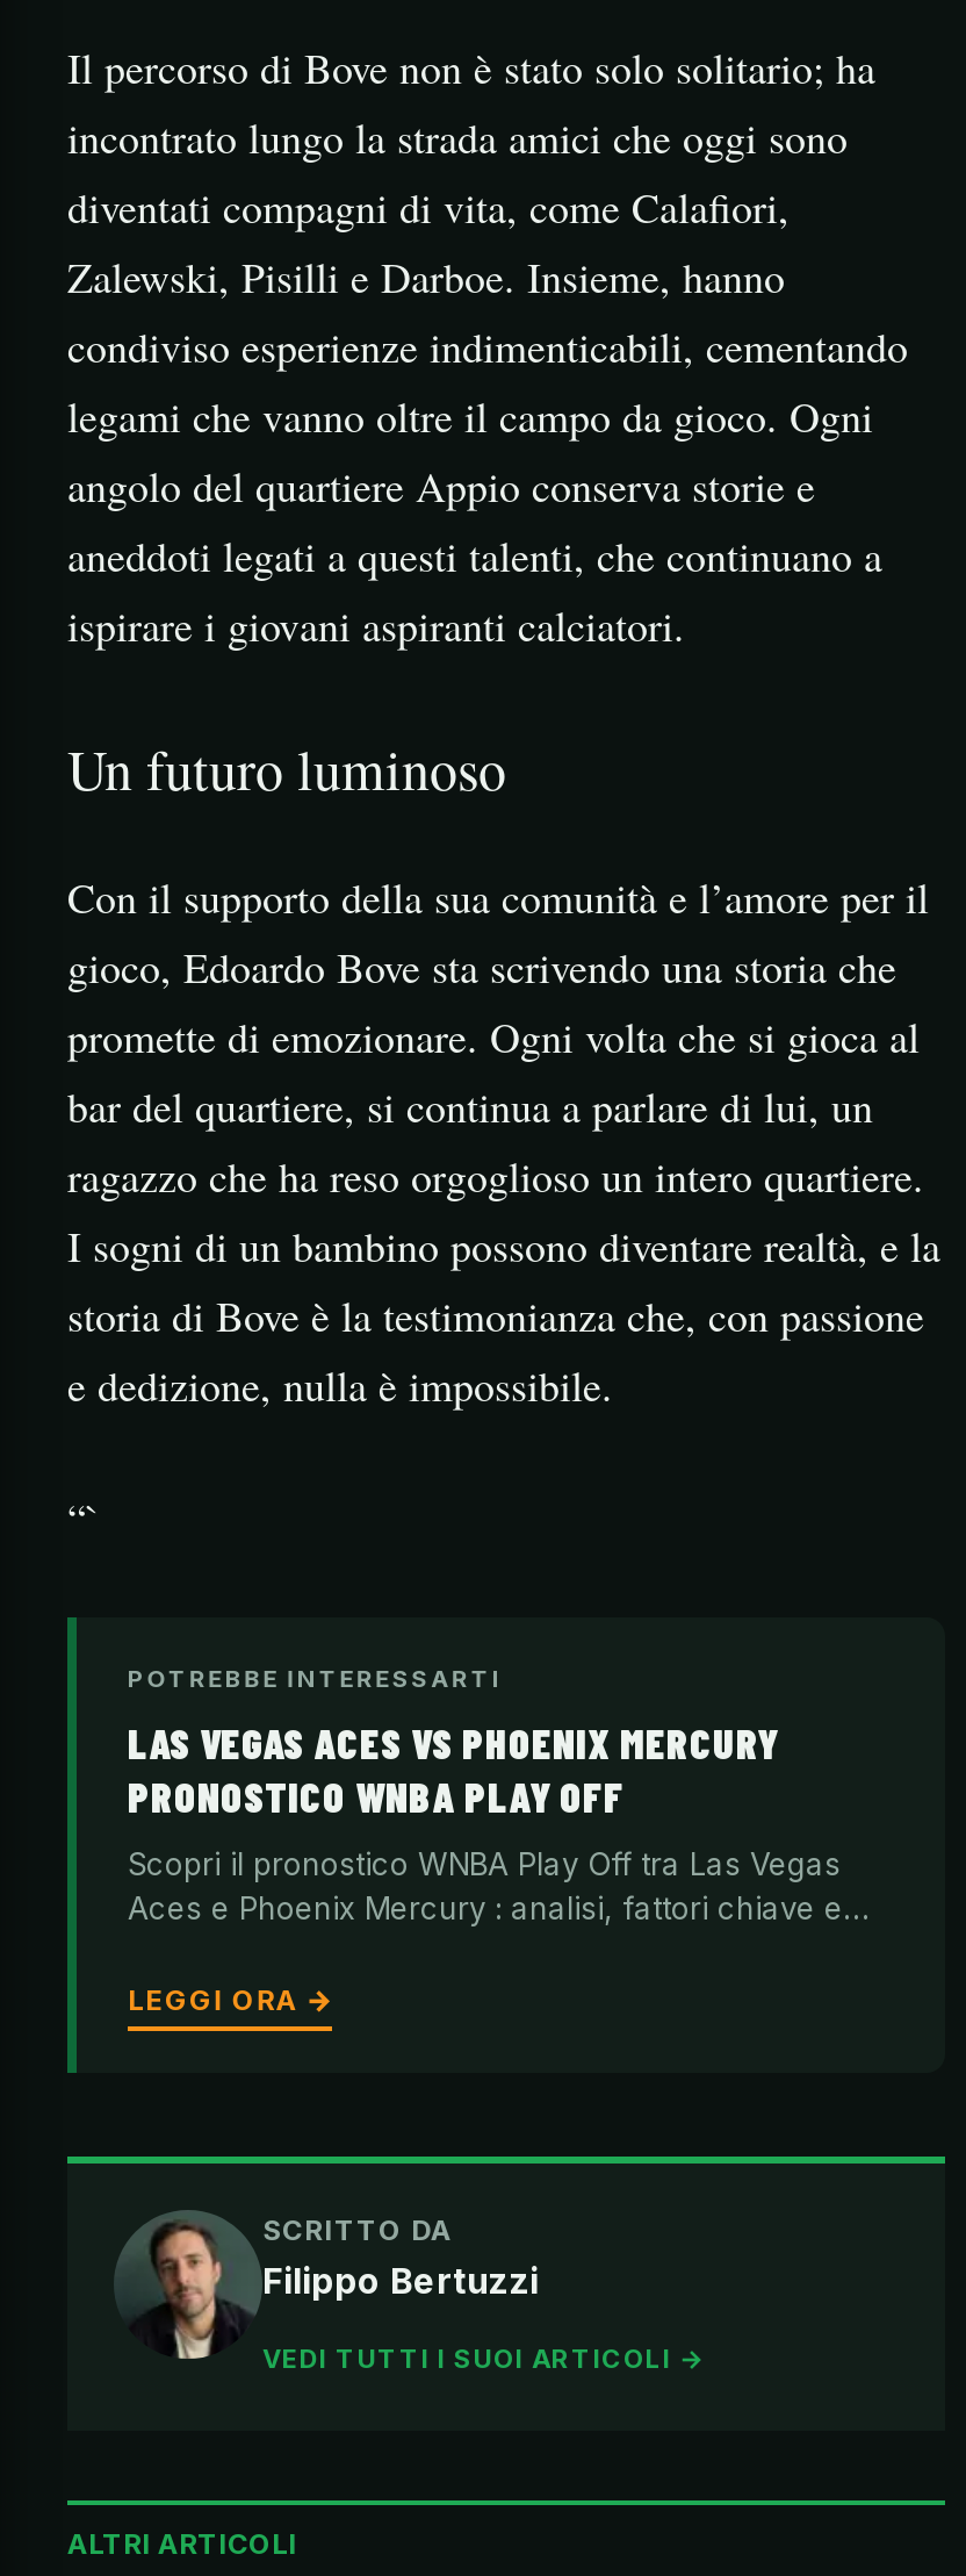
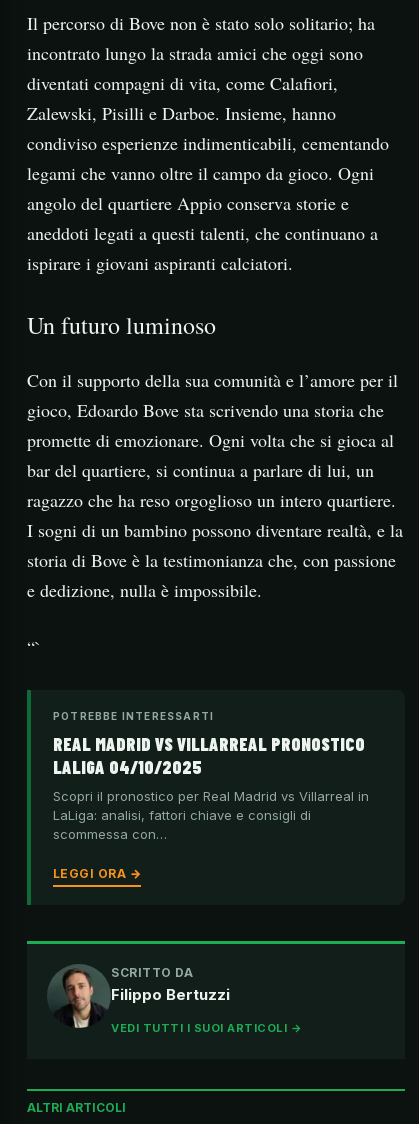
- LAS VEGAS ACES VS PHOENIX MERCURY
- PRONOSTICO WNBA PLAY OFF
+ REAL MADRID VS VILLARREAL PRONOSTICO
+ LALIGA 04/10/2025

- Scopri il pronostico WNBA Play Off tra Las Vegas
- Aces e Phoenix Mercury : analisi, fattori chiave e…
+ Scopri il pronostico per Real Madrid vs Villarreal in
+ LaLiga: analisi, fattori chiave e consigli di
+ scommessa con…
